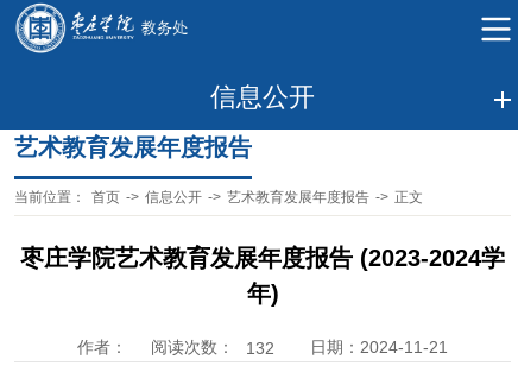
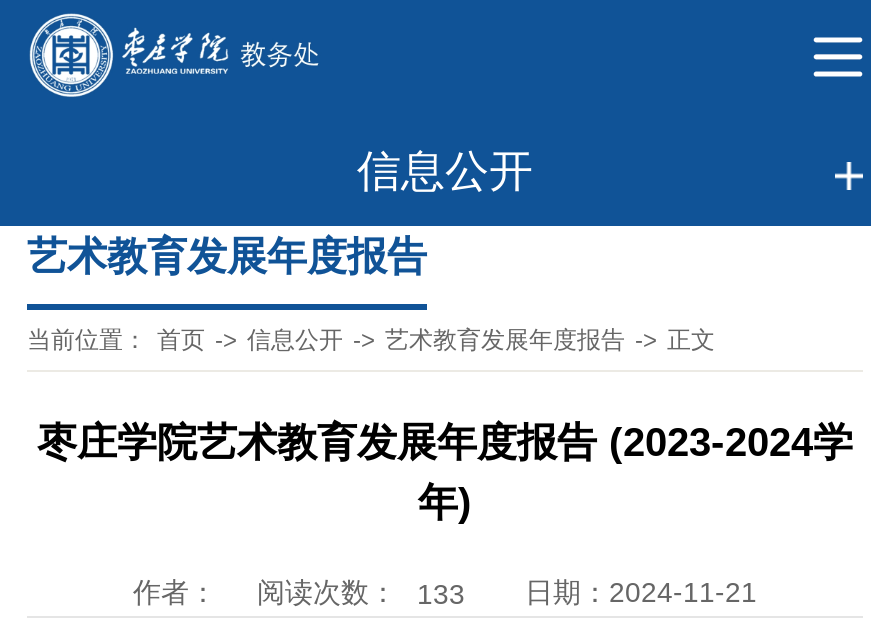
- 作者： 阅读次数： 132 日期：2024-11-21
+ 作者： 阅读次数： 133 日期：2024-11-21
